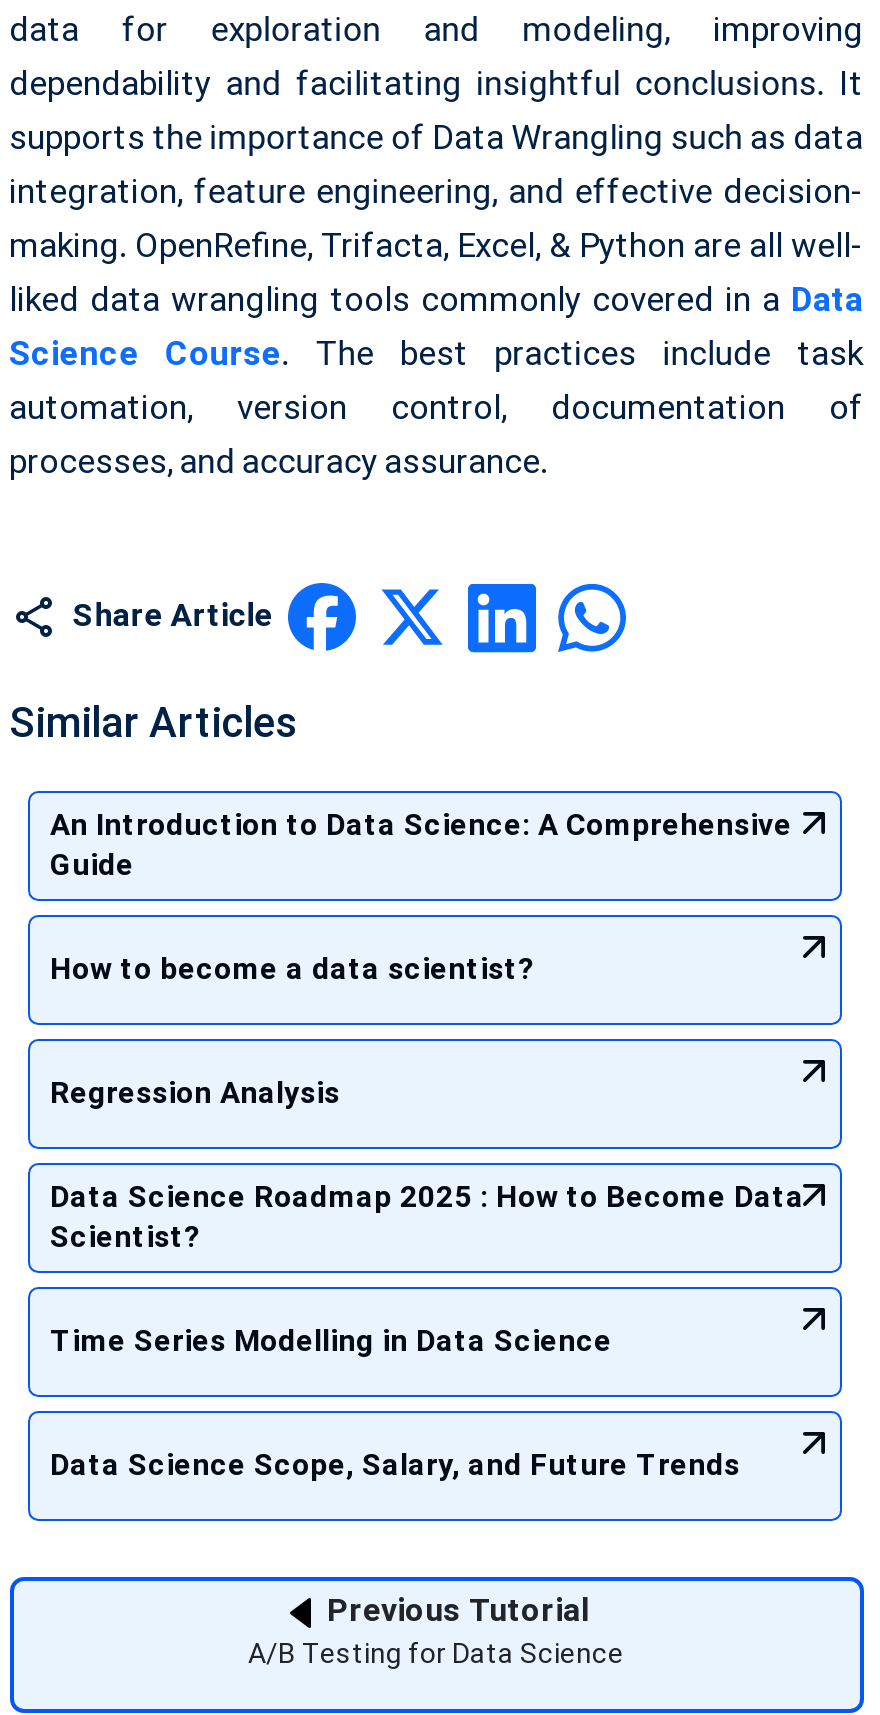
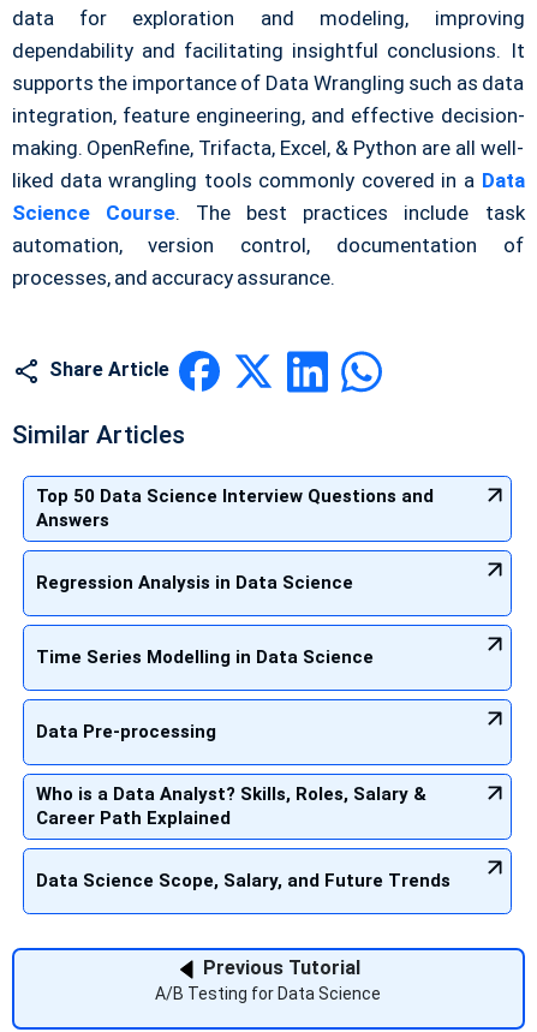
- An Introduction to Data Science: A Comprehensive
- Guide
- How to become a data scientist?
- Regression Analysis
- Data Science Roadmap 2025 : How to Become Data
- Scientist?
+ Top 50 Data Science Interview Questions and
+ Answers
+ Regression Analysis in Data Science

moved up: Time Series Modelling in Data Science

+ Data Pre-processing
+ Who is a Data Analyst? Skills, Roles, Salary &
+ Career Path Explained
